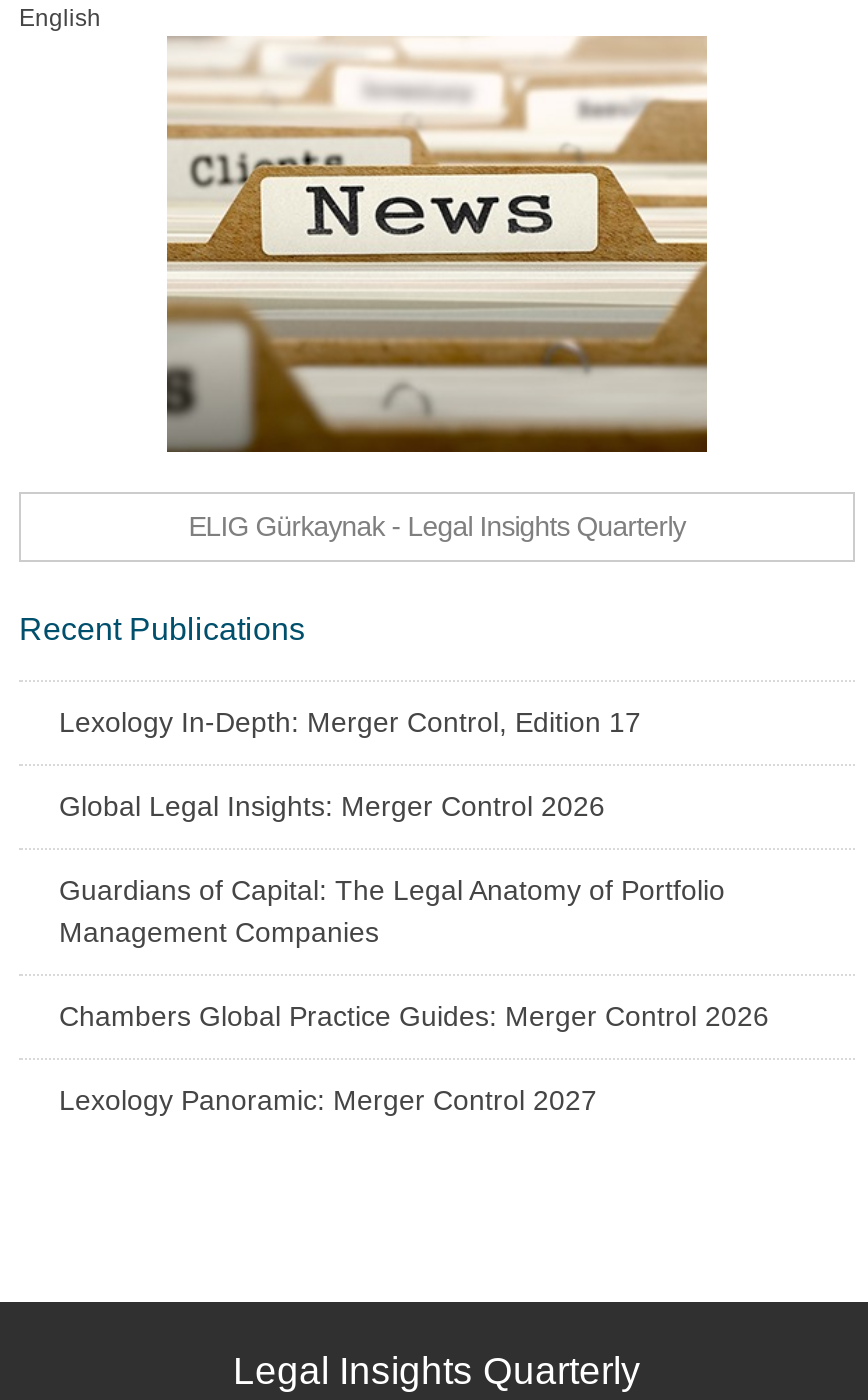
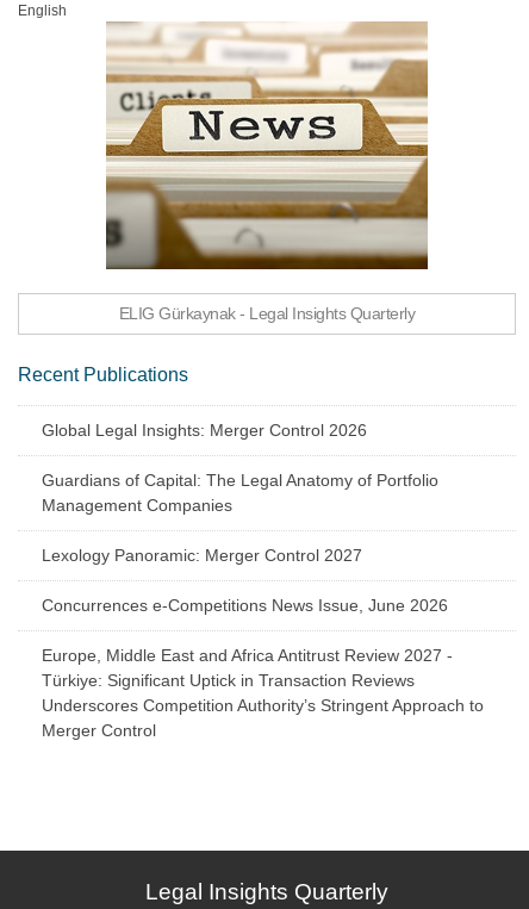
- Lexology In-Depth: Merger Control, Edition 17

moved up: Global Legal Insights: Merger Control 2026 | Guardians of Capital: The Legal Anatomy of Portfolio | Management Companies

- Chambers Global Practice Guides: Merger Control 2026

moved up: Lexology Panoramic: Merger Control 2027

+ Concurrences e-Competitions News Issue, June 2026
+ Europe, Middle East and Africa Antitrust Review 2027 -
+ Türkiye: Significant Uptick in Transaction Reviews
+ Underscores Competition Authority’s Stringent Approach to
+ Merger Control
